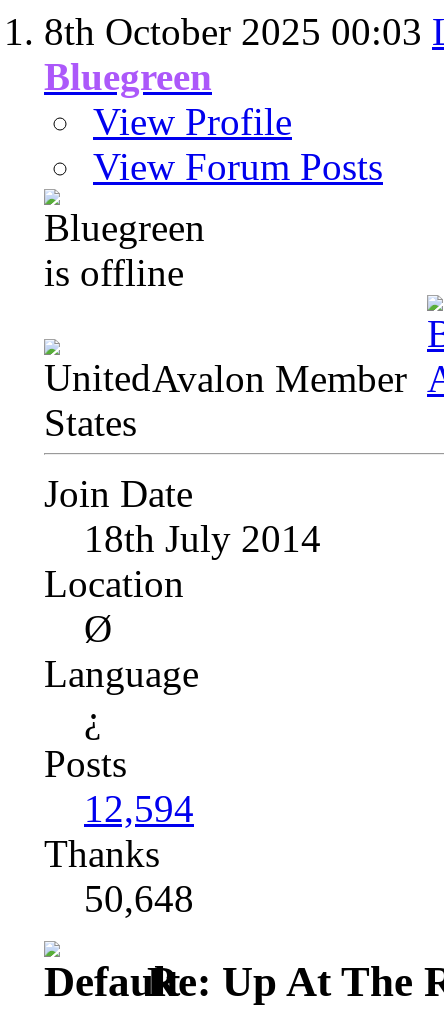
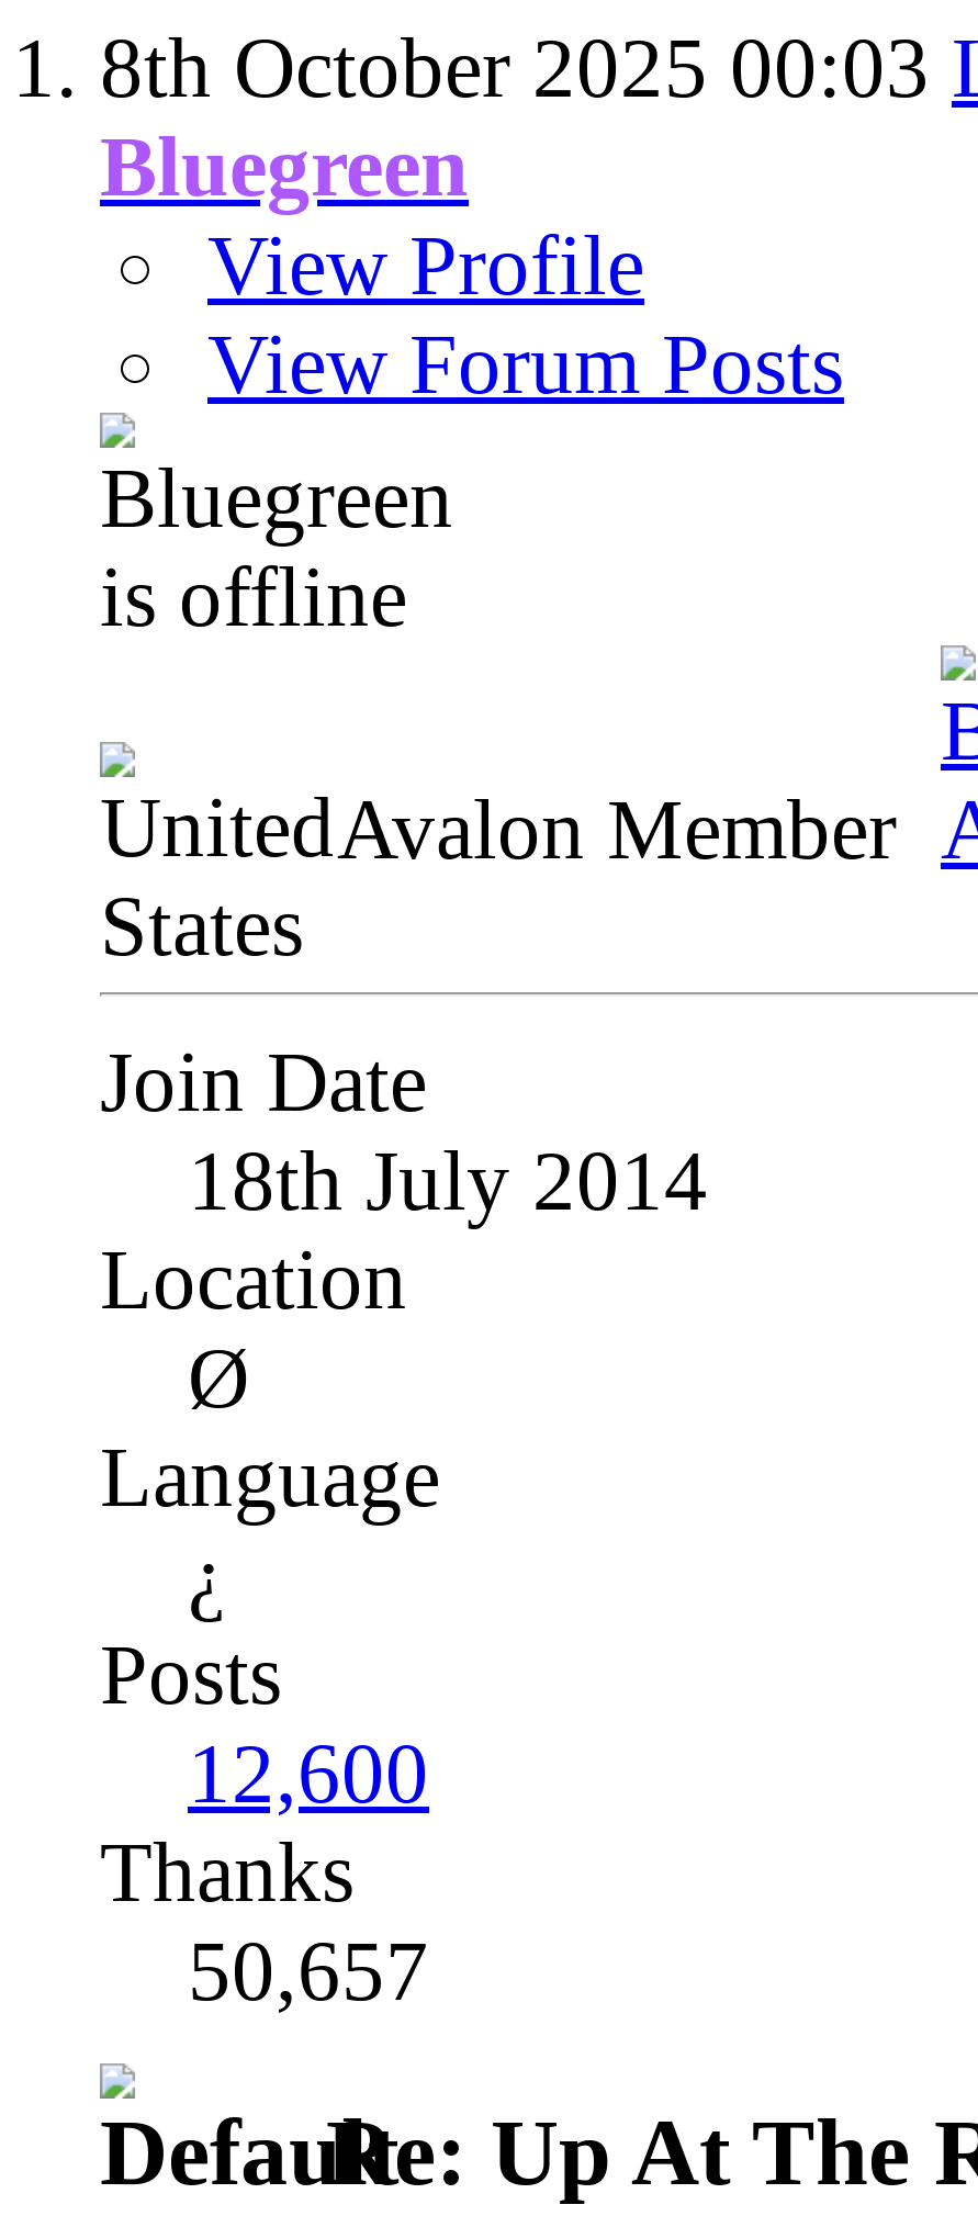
- 12,594
+ 12,600

- 50,648
+ 50,657
